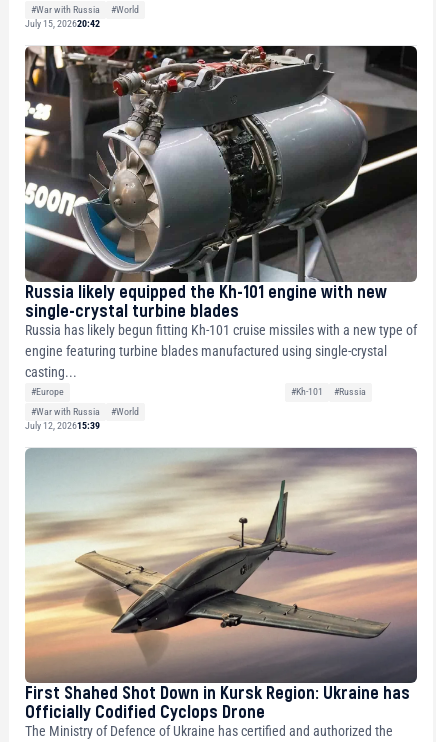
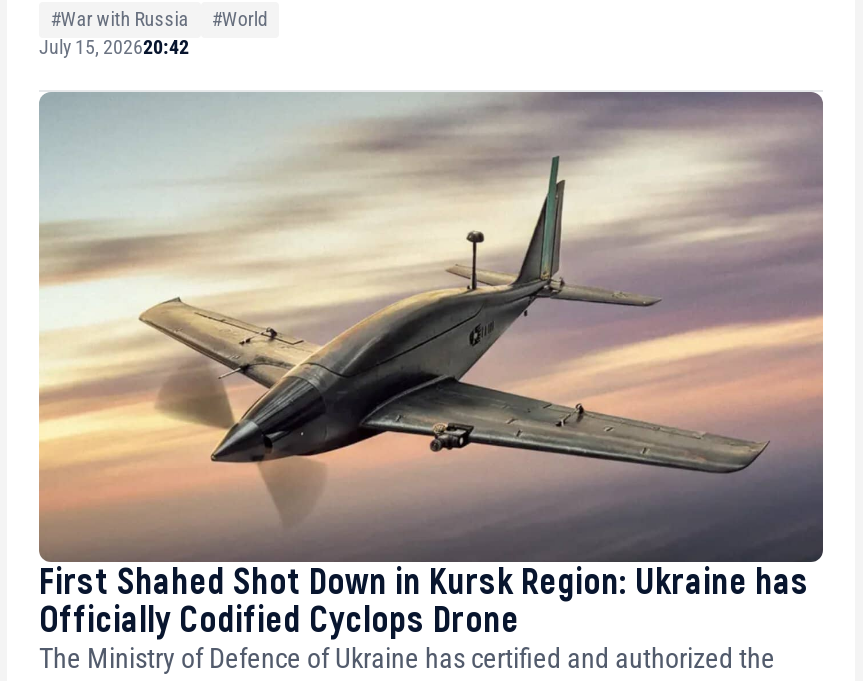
- [image]
- Russia likely equipped the Kh-101 engine with new
- single-crystal turbine blades
- Russia has likely begun fitting Kh-101 cruise missiles with a new type of
- engine featuring turbine blades manufactured using single-crystal
- casting...
- #Europe
- #Kh-101
- #Russia
- #War with Russia
- #World
- July 12, 2026 15:39
